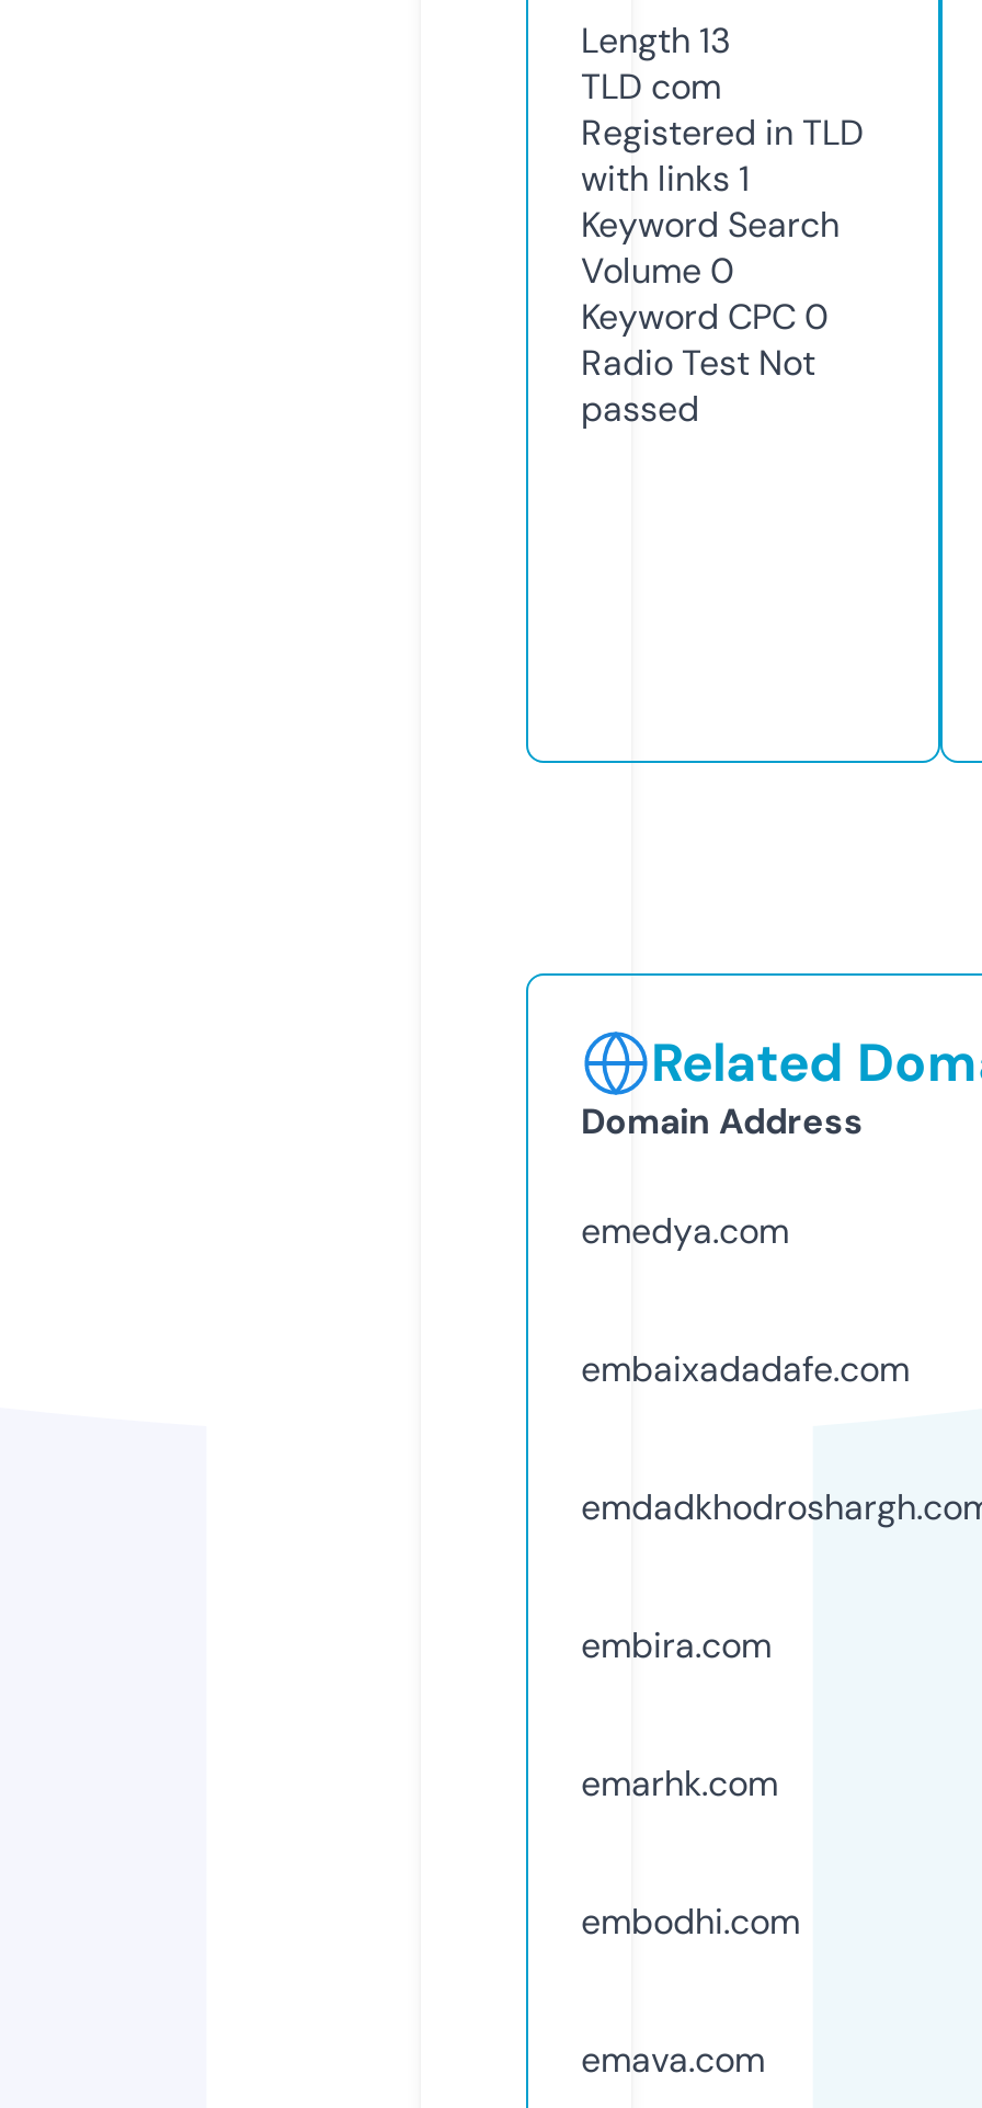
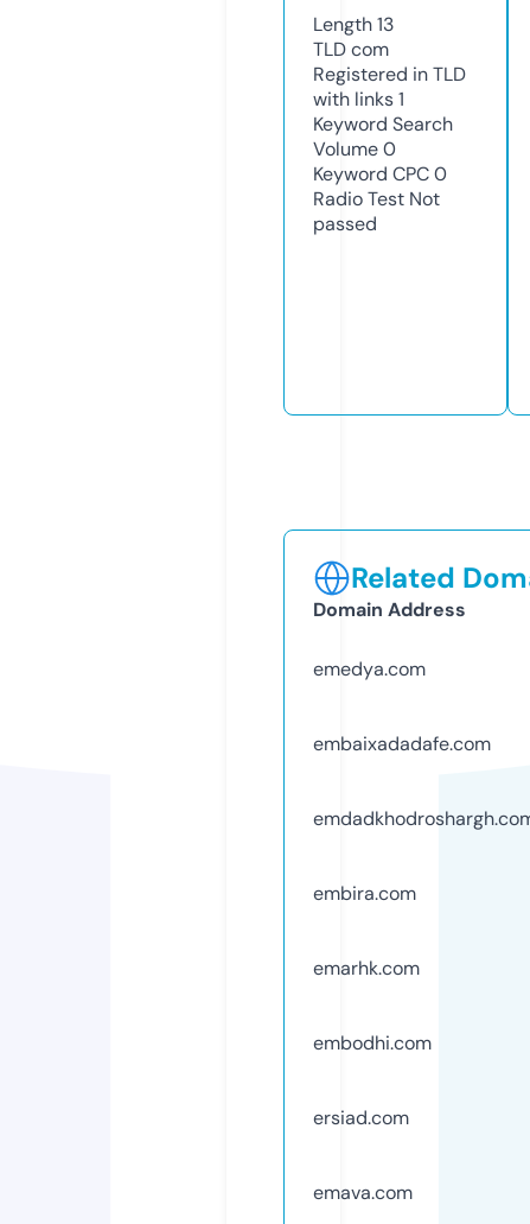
+ ersiad.com
